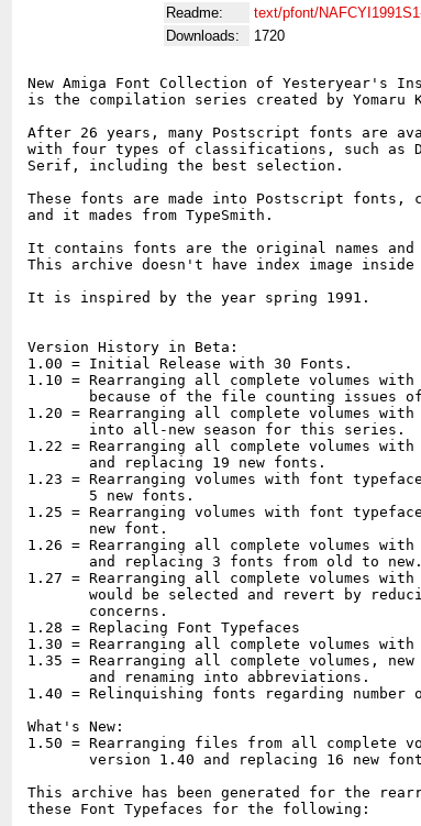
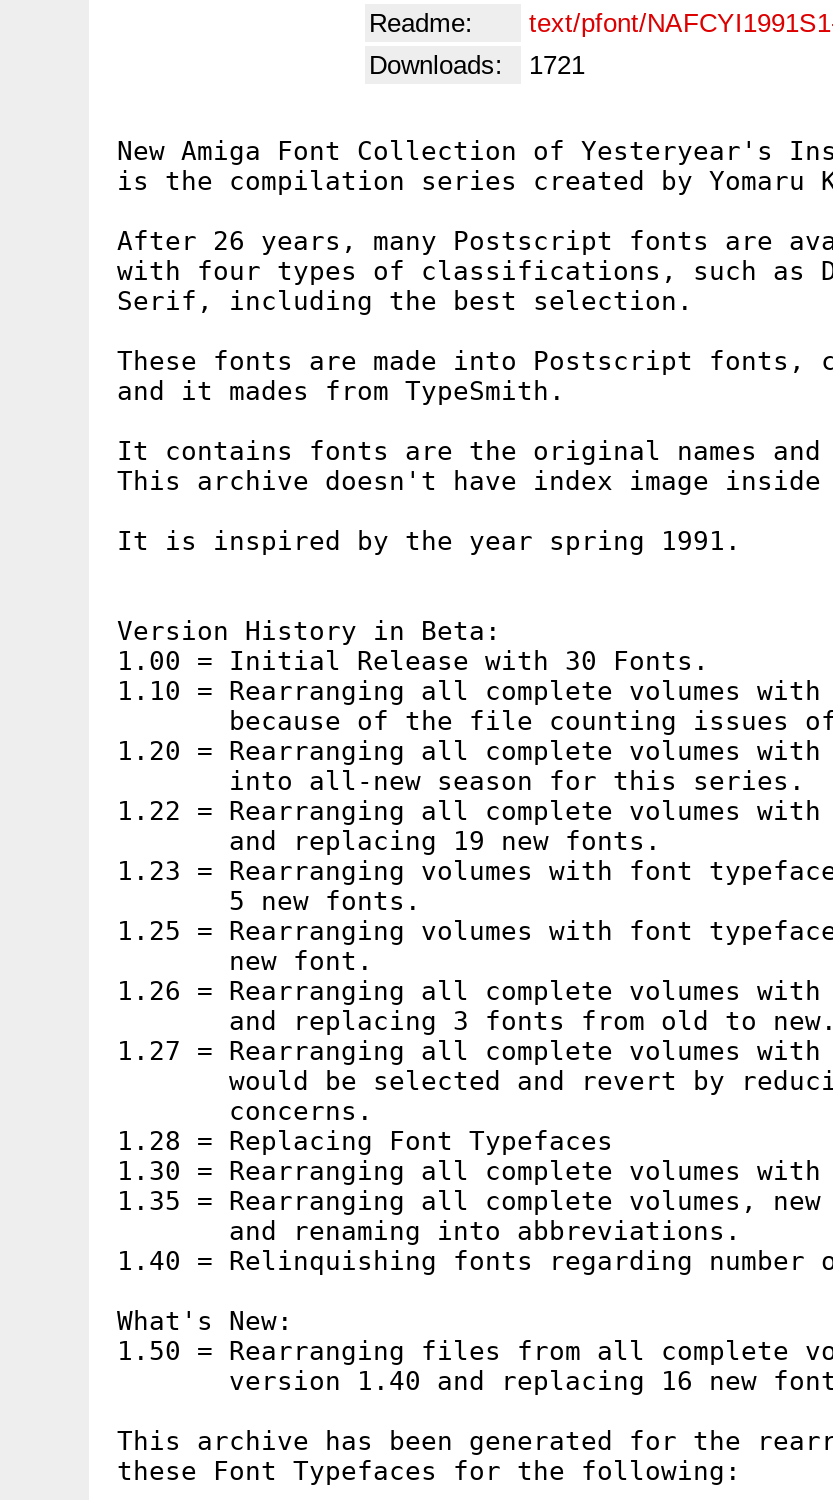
- Downloads: 1720
+ Downloads: 1721
